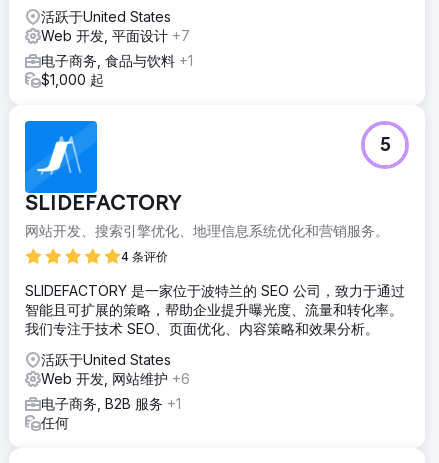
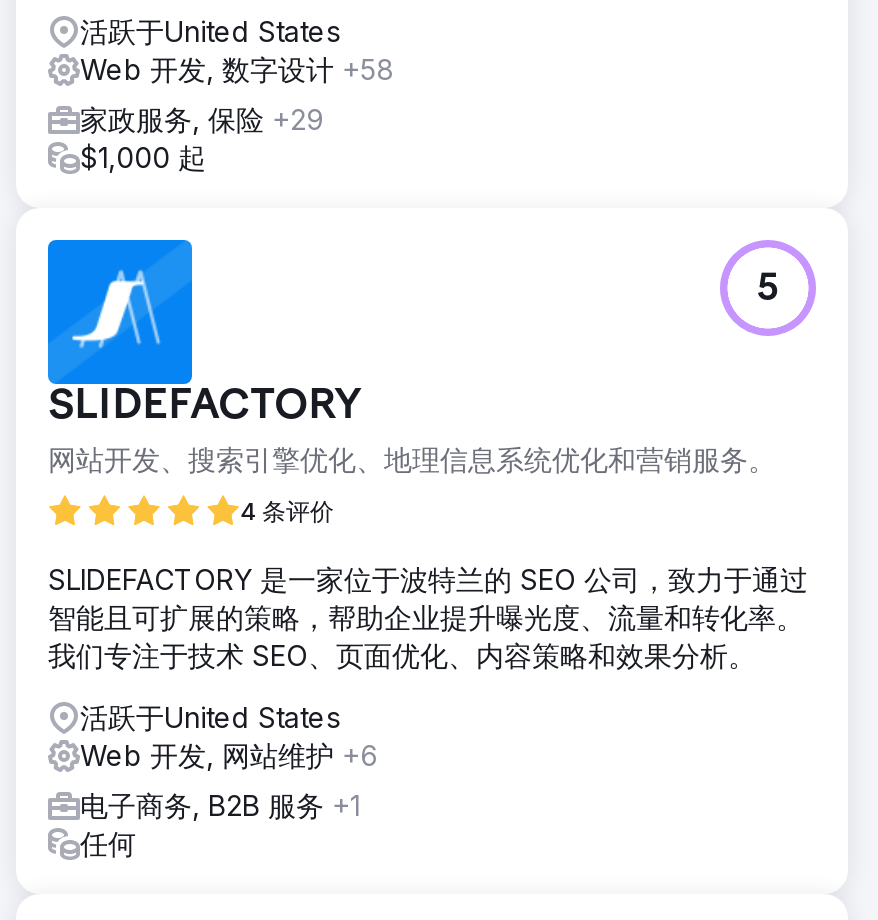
- Web 开发, 平面设计+7
+ Web 开发, 数字设计+58

- 电子商务, 食品与饮料+1
+ 家政服务, 保险+29
